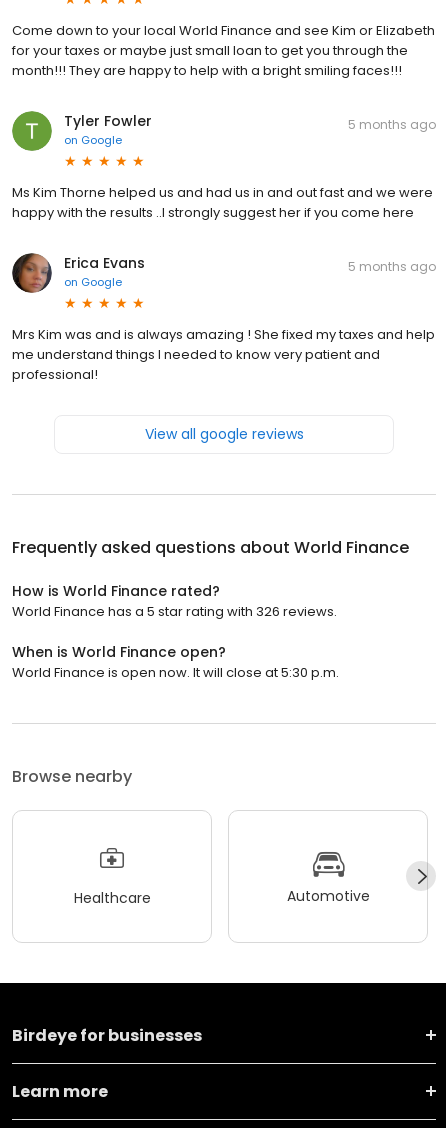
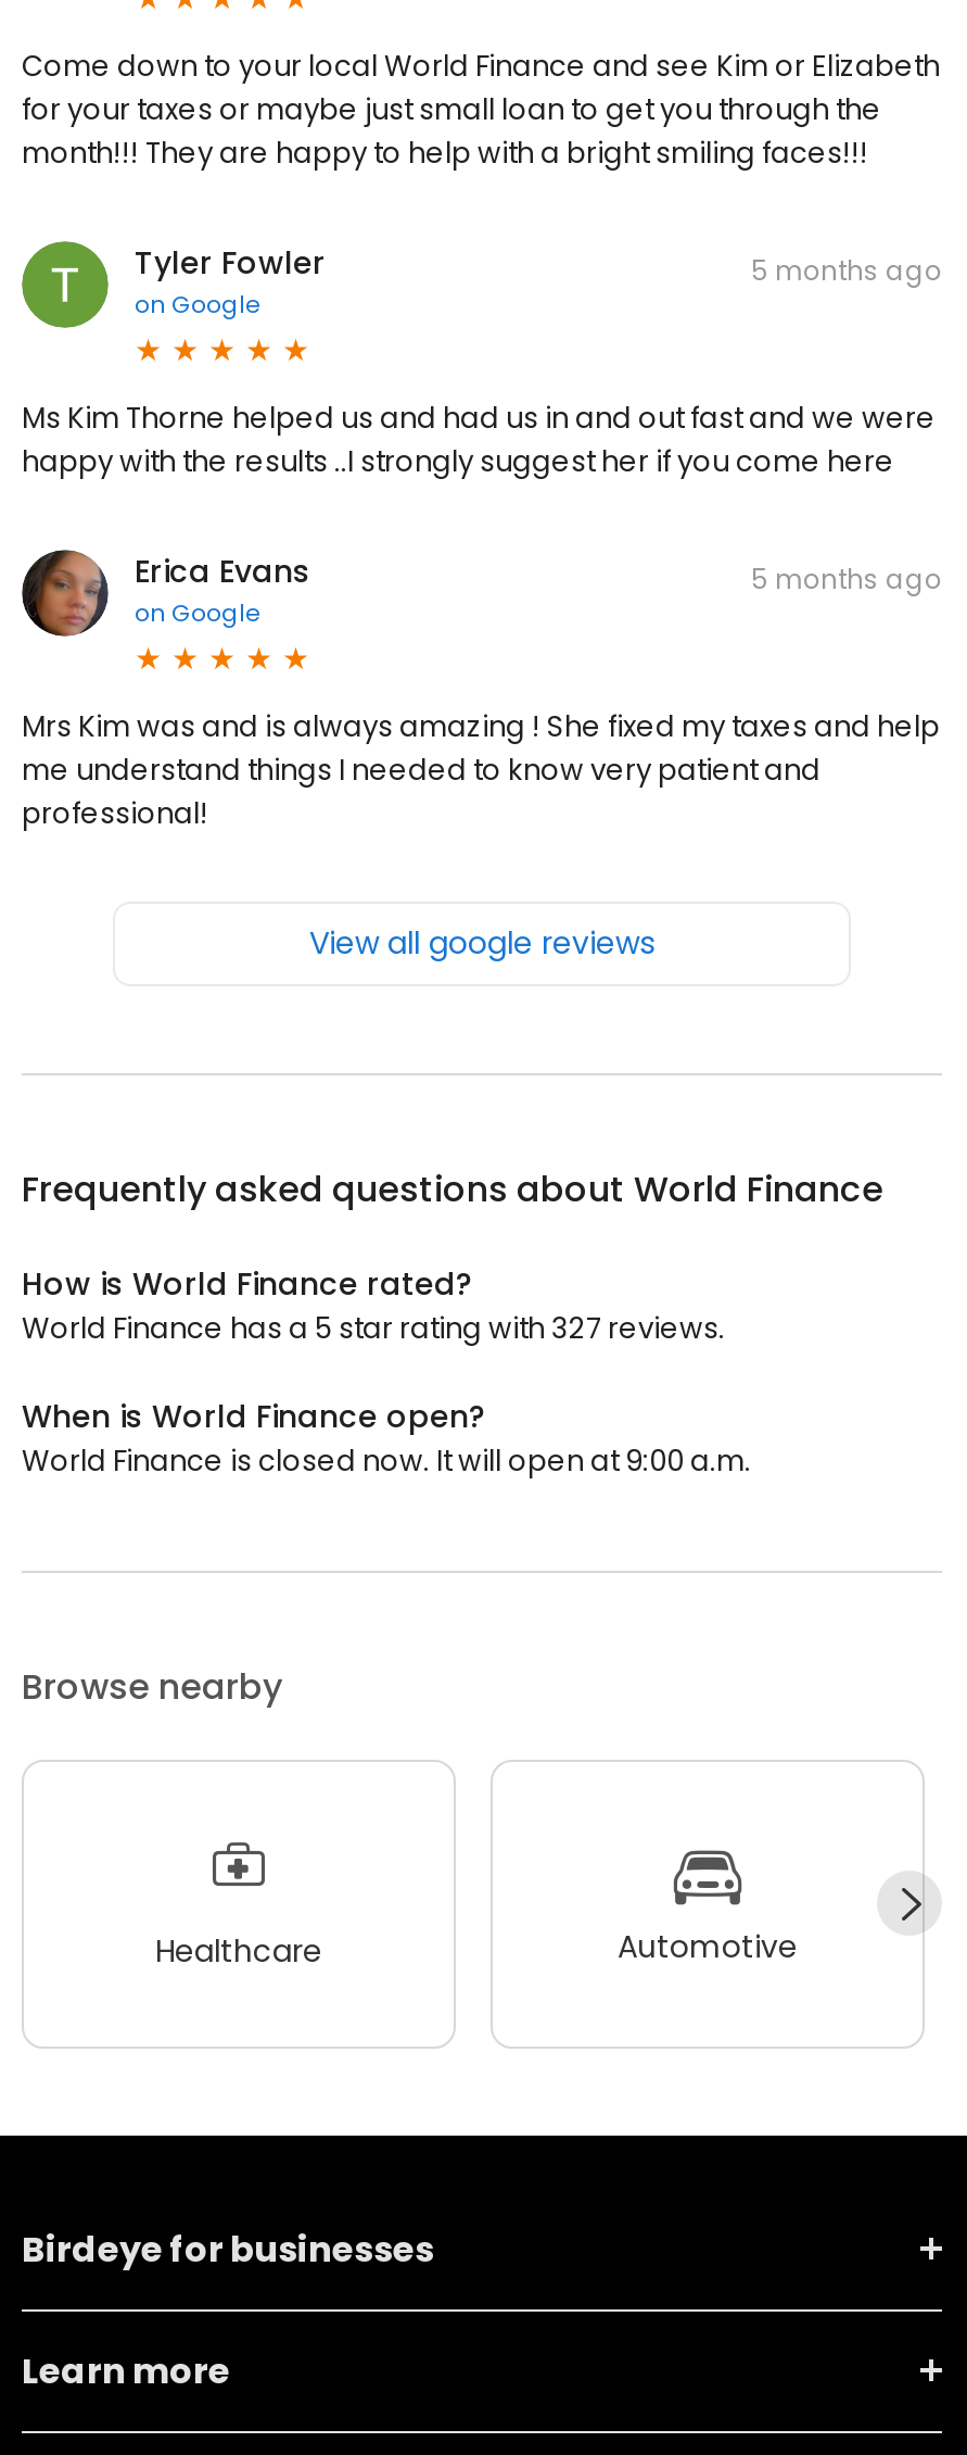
- World Finance has a 5 star rating with 326 reviews.
+ World Finance has a 5 star rating with 327 reviews.

- World Finance is open now. It will close at 5:30 p.m.
+ World Finance is closed now. It will open at 9:00 a.m.
